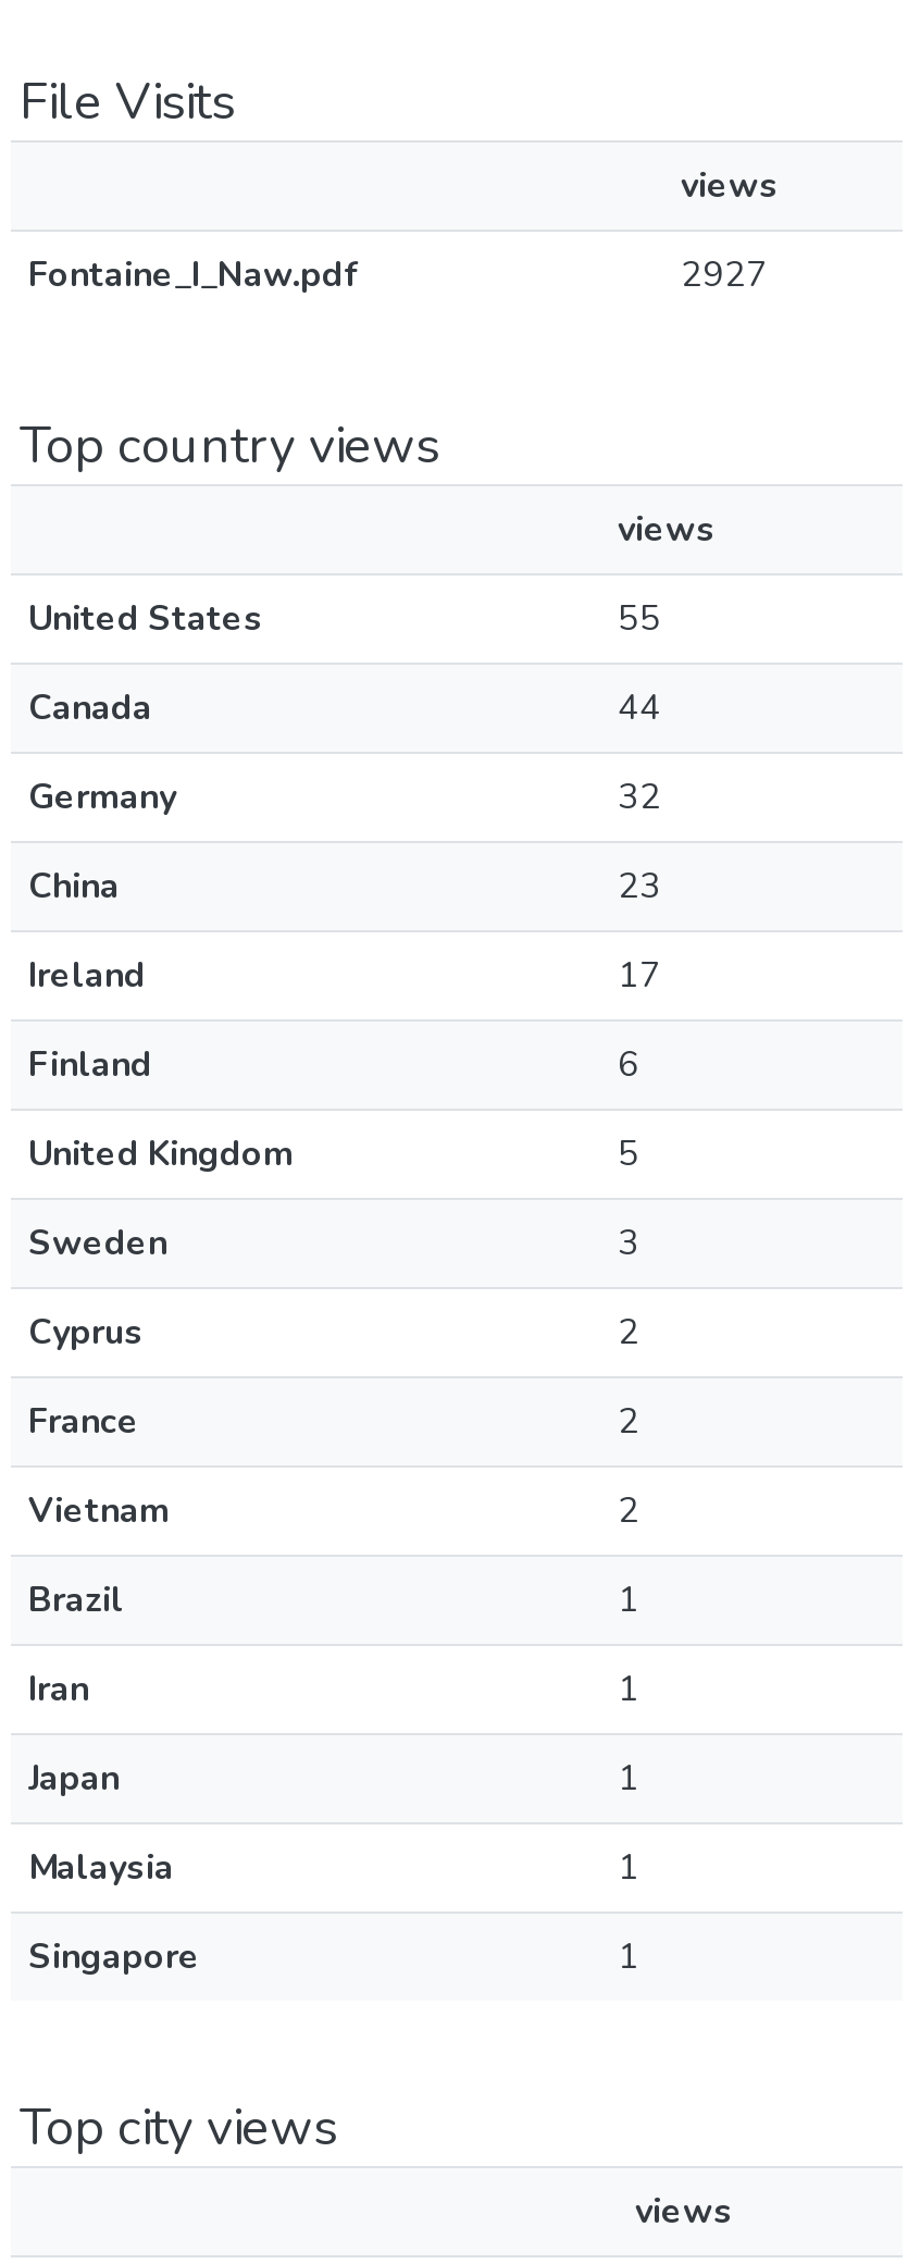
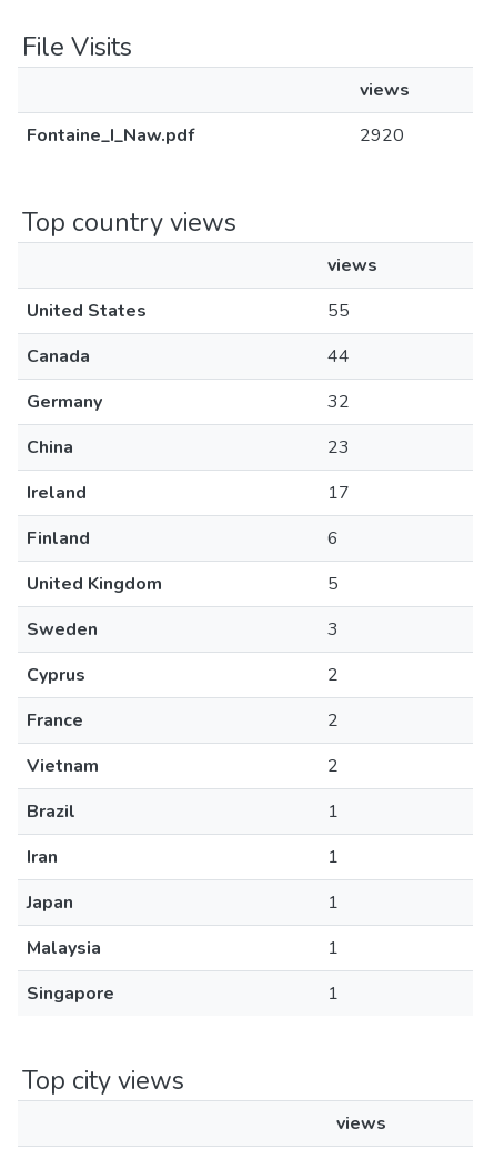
- 2927
+ 2920
